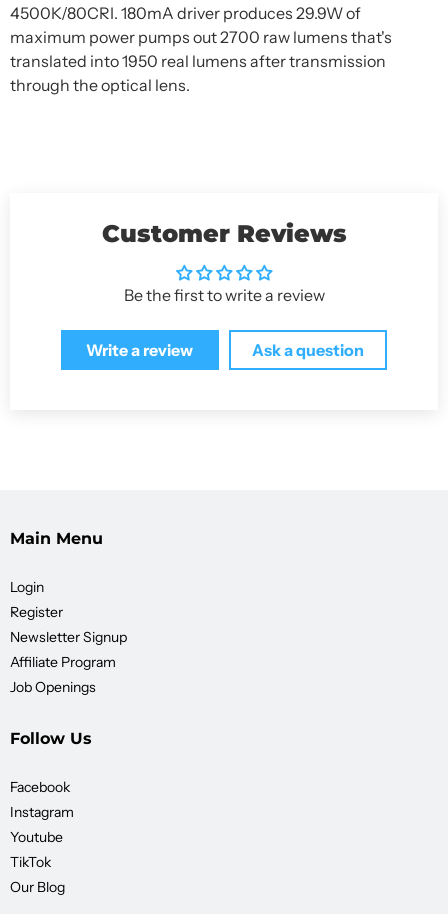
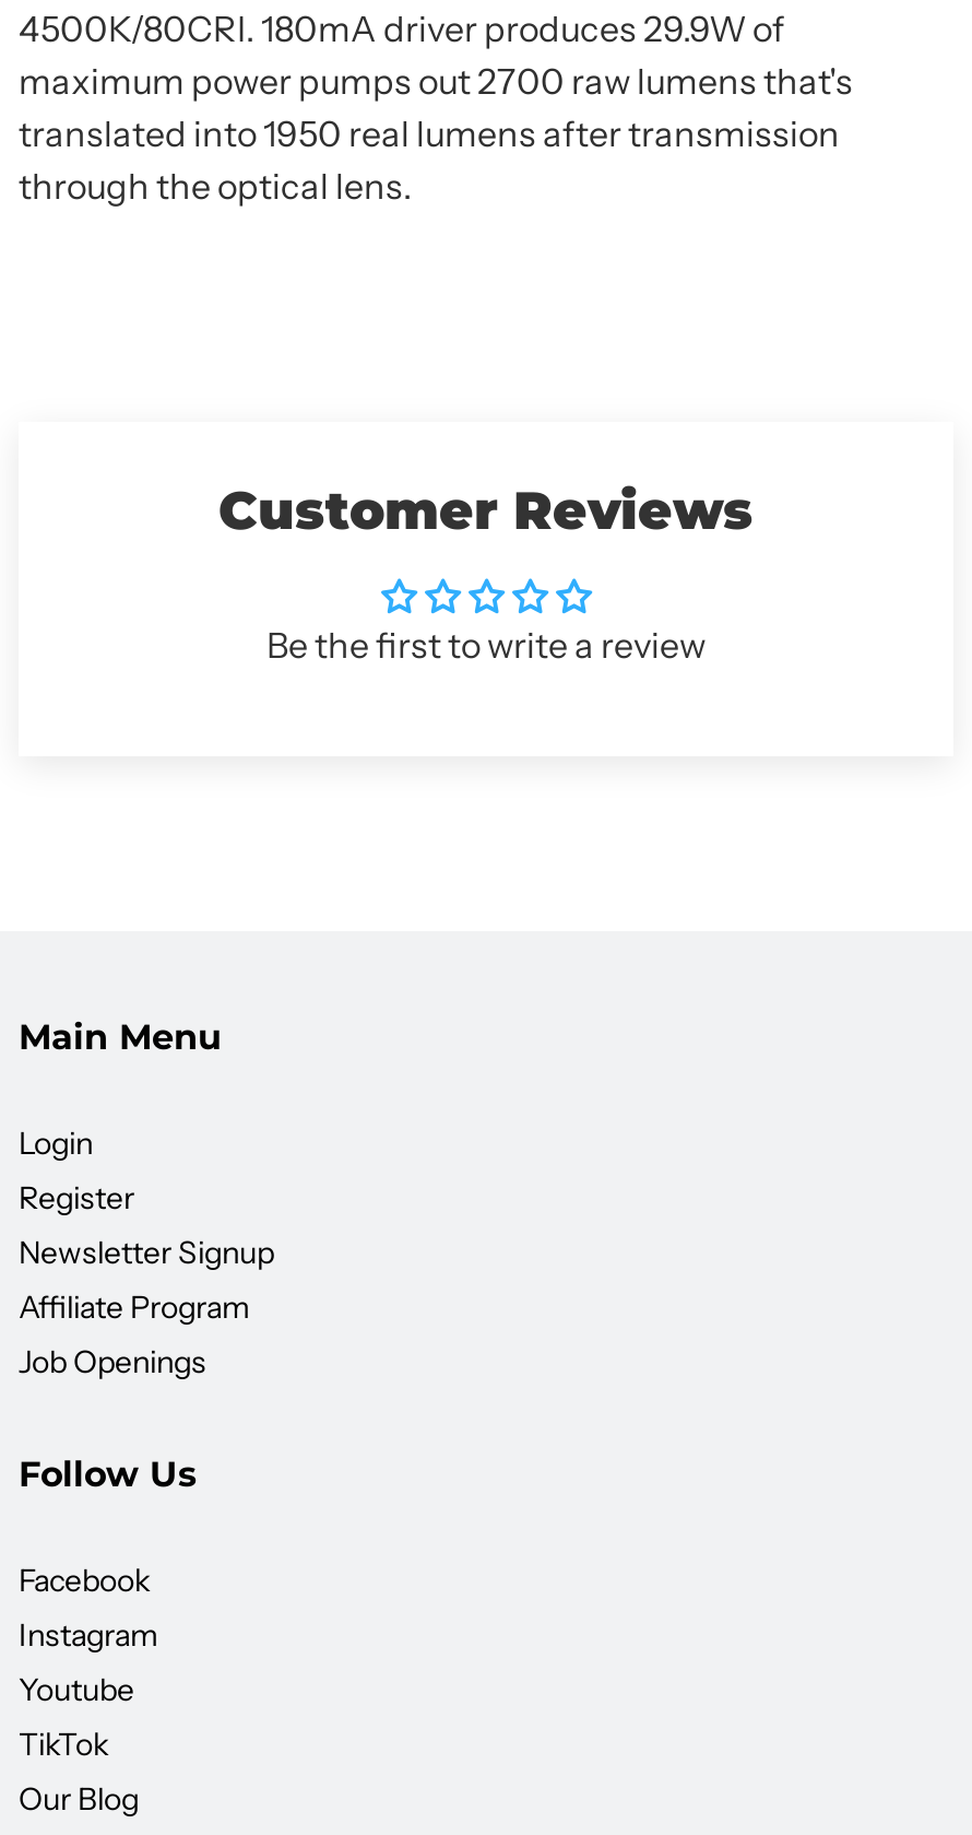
- Write a review
- Ask a question
